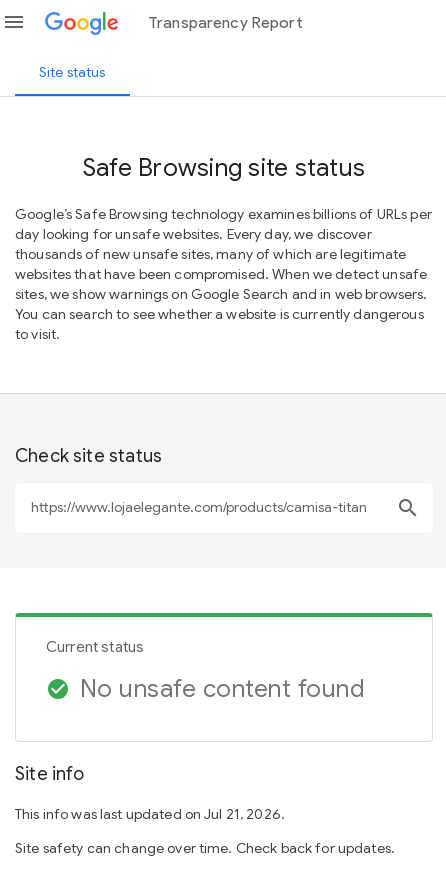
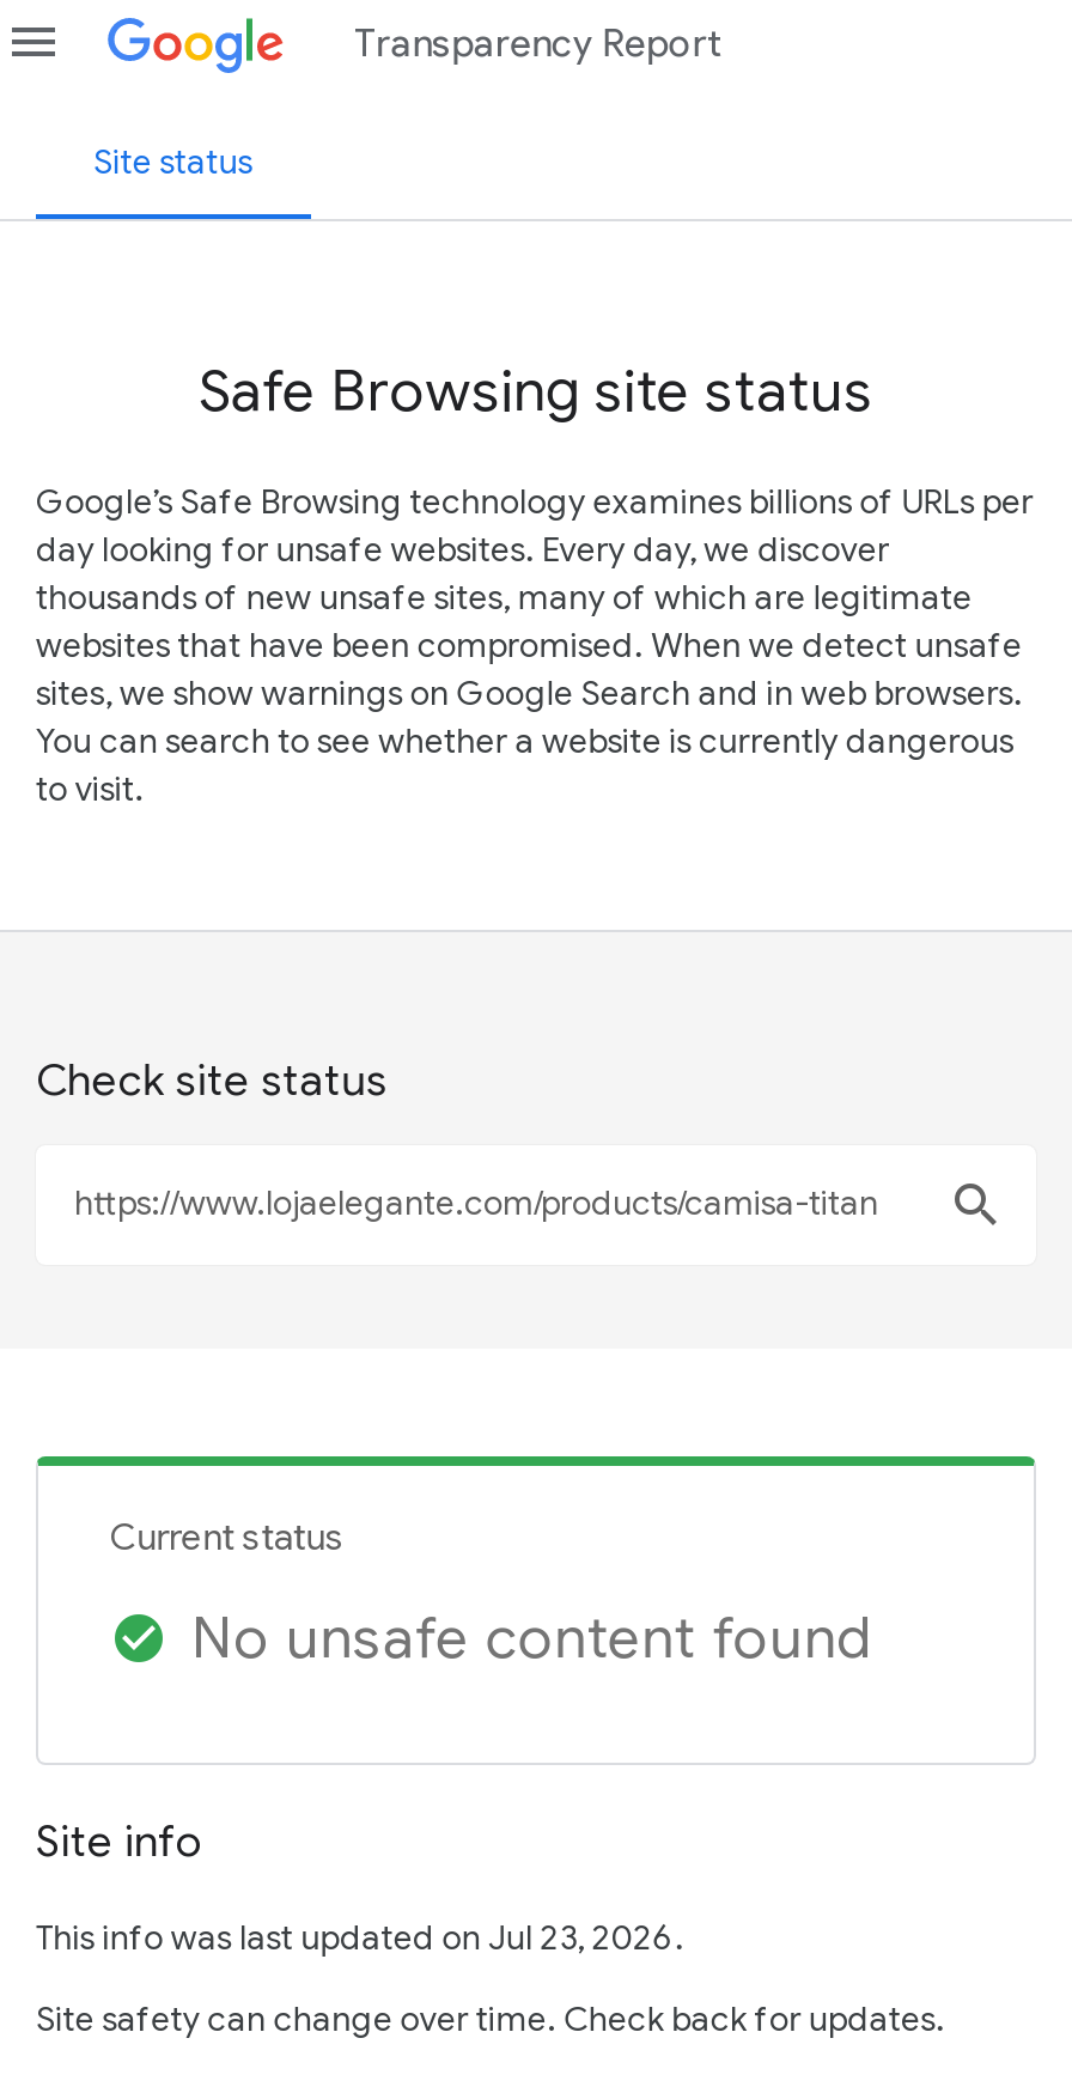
- This info was last updated on Jul 21, 2026.
+ This info was last updated on Jul 23, 2026.
